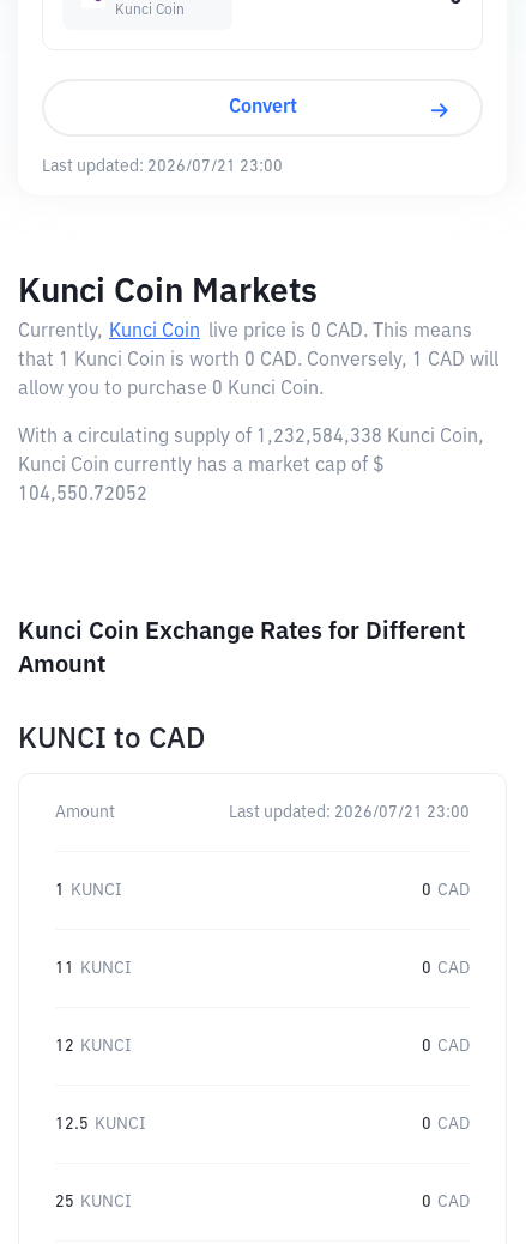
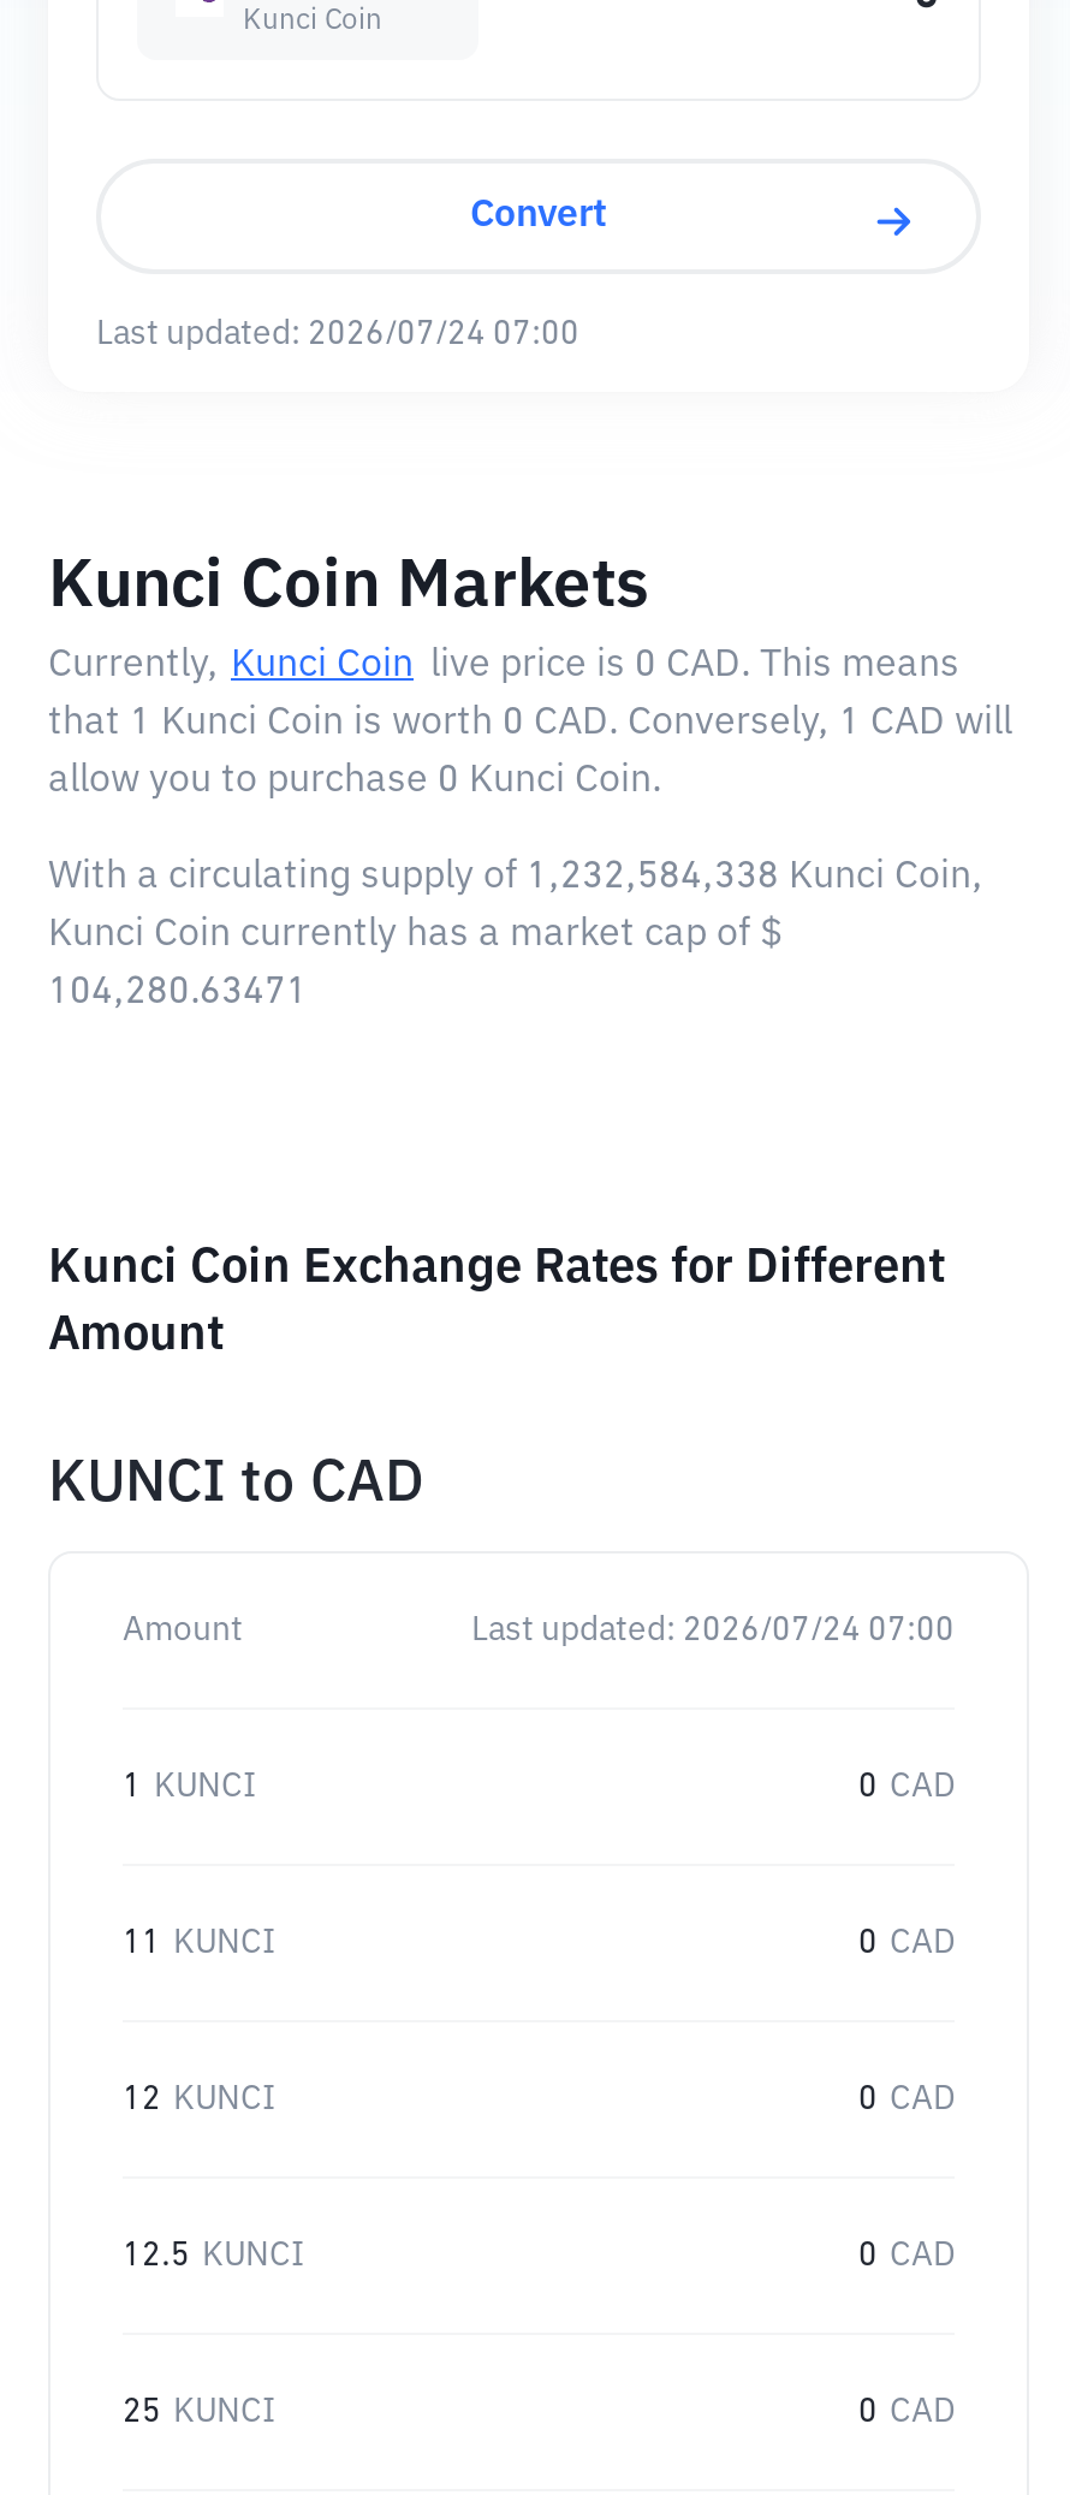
- Last updated: 2026/07/21 23:00
+ Last updated: 2026/07/24 07:00

- 104,550.72052
+ 104,280.63471

- Last updated: 2026/07/21 23:00
+ Last updated: 2026/07/24 07:00
